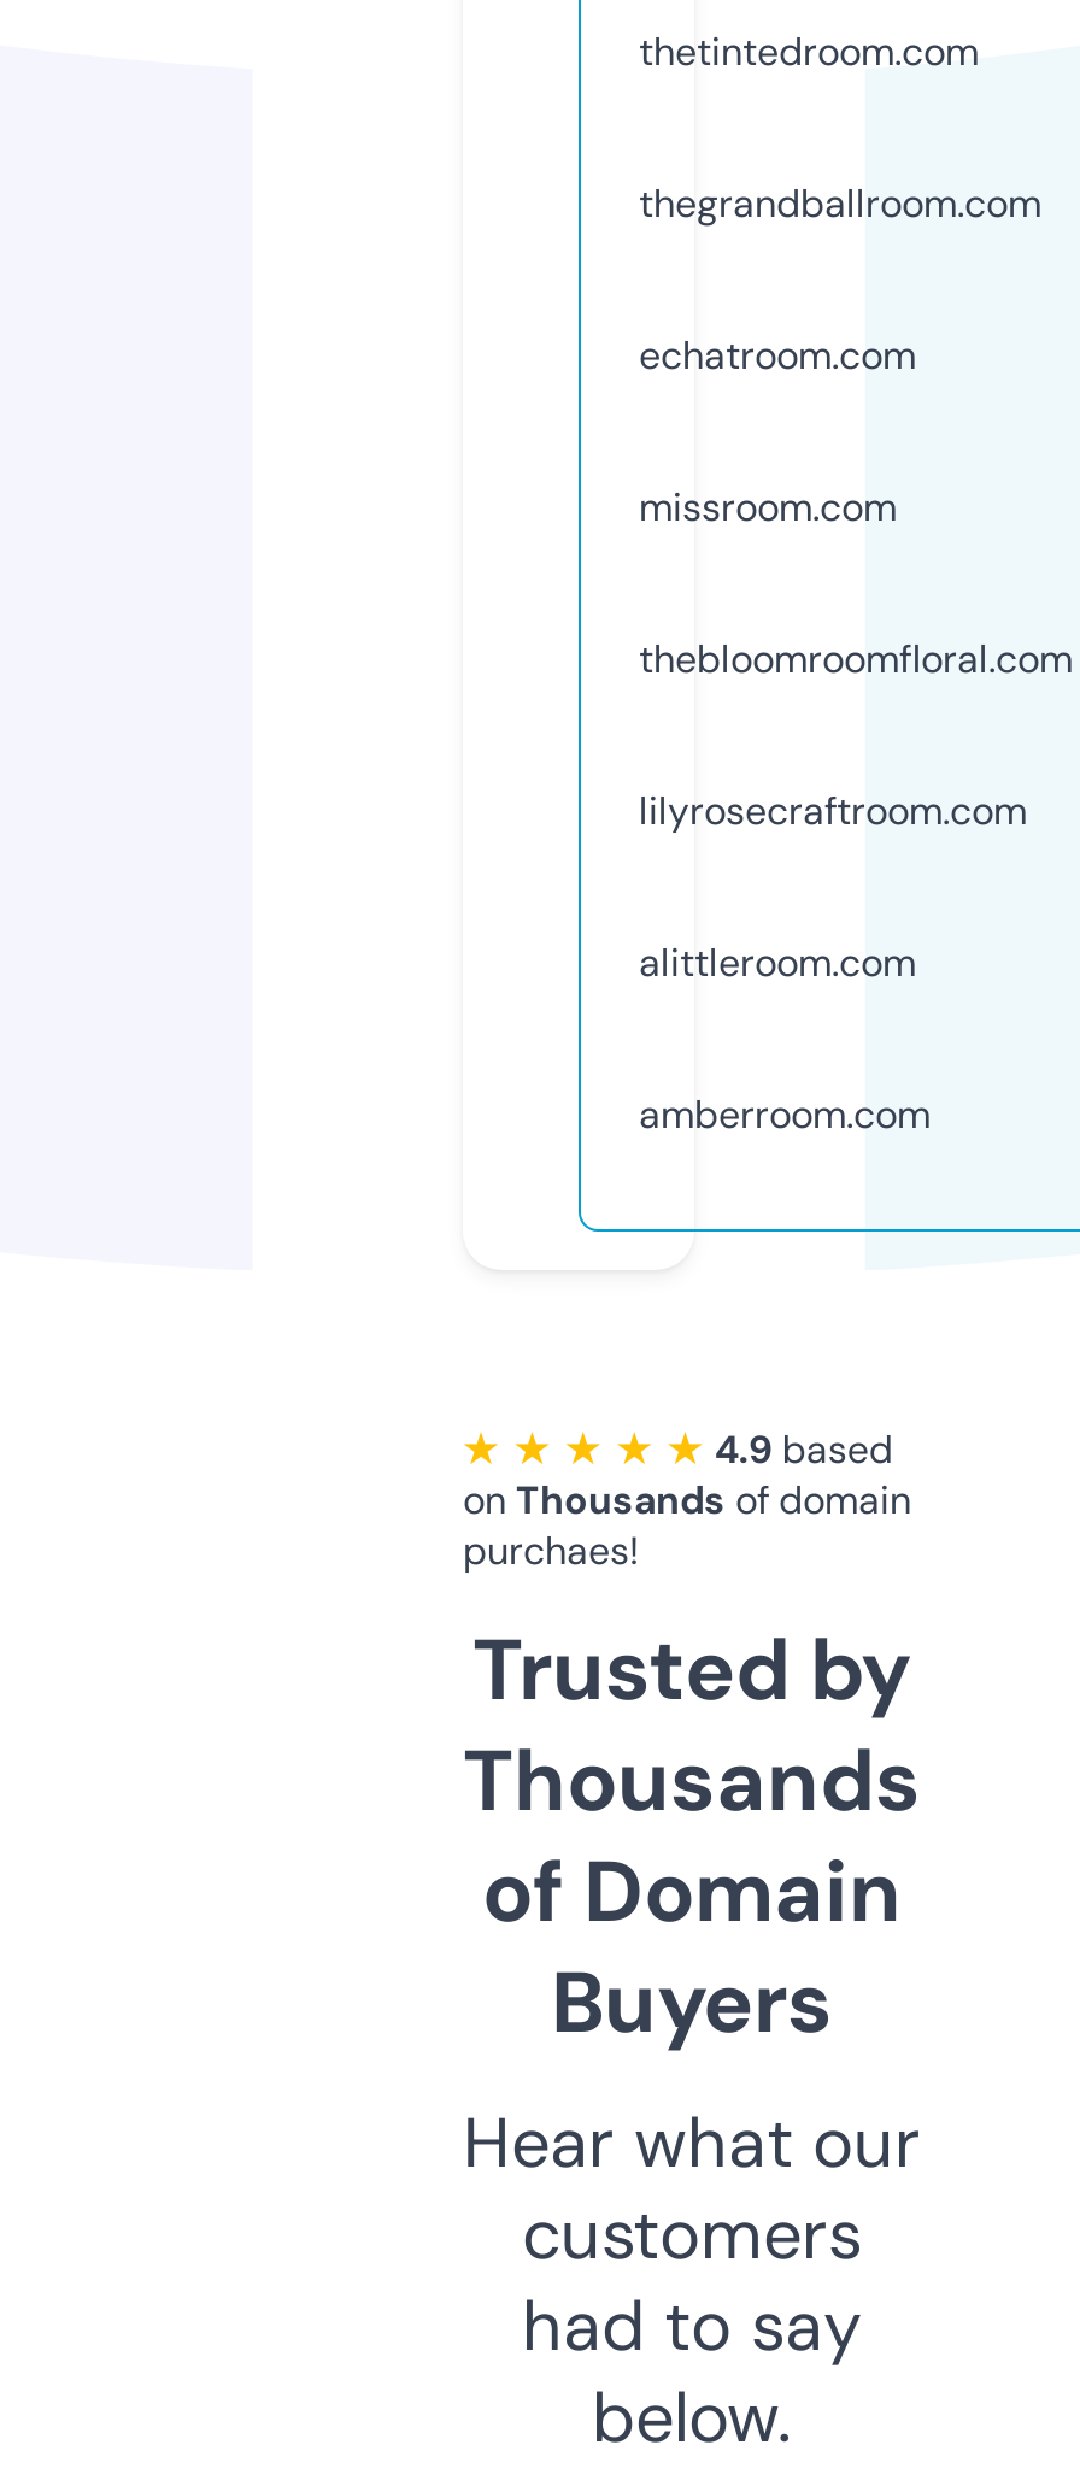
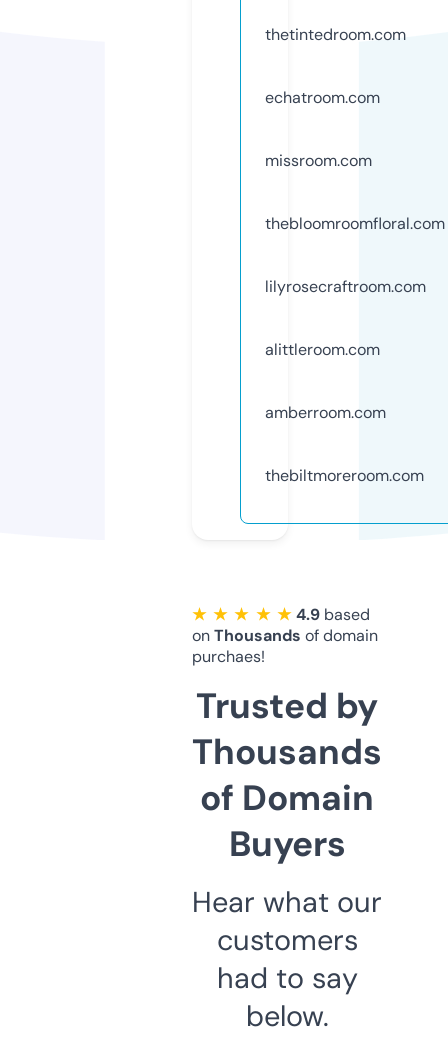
- thegrandballroom.com

moved up: echatroom.com | missroom.com | thebloomroomfloral.com | lilyrosecraftroom.com | alittleroom.com | amberroom.com

+ thebiltmoreroom.com
